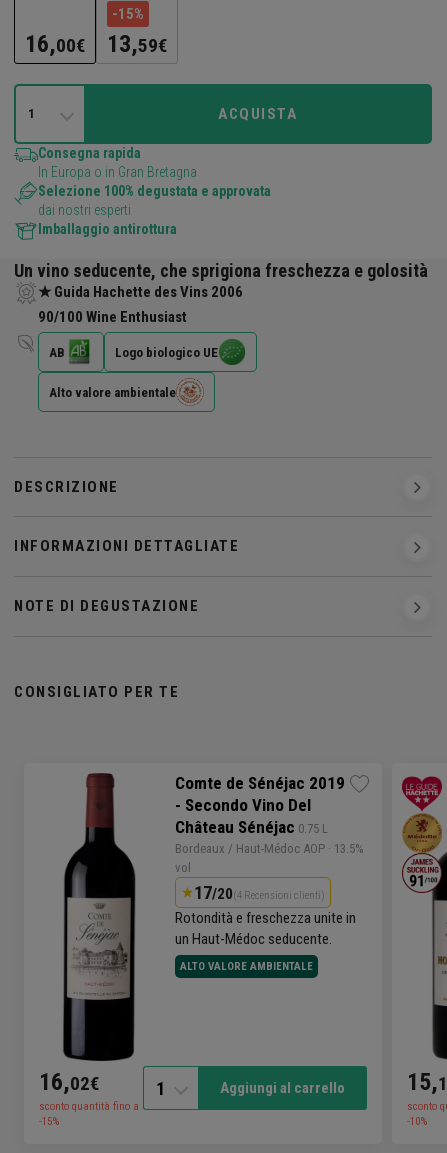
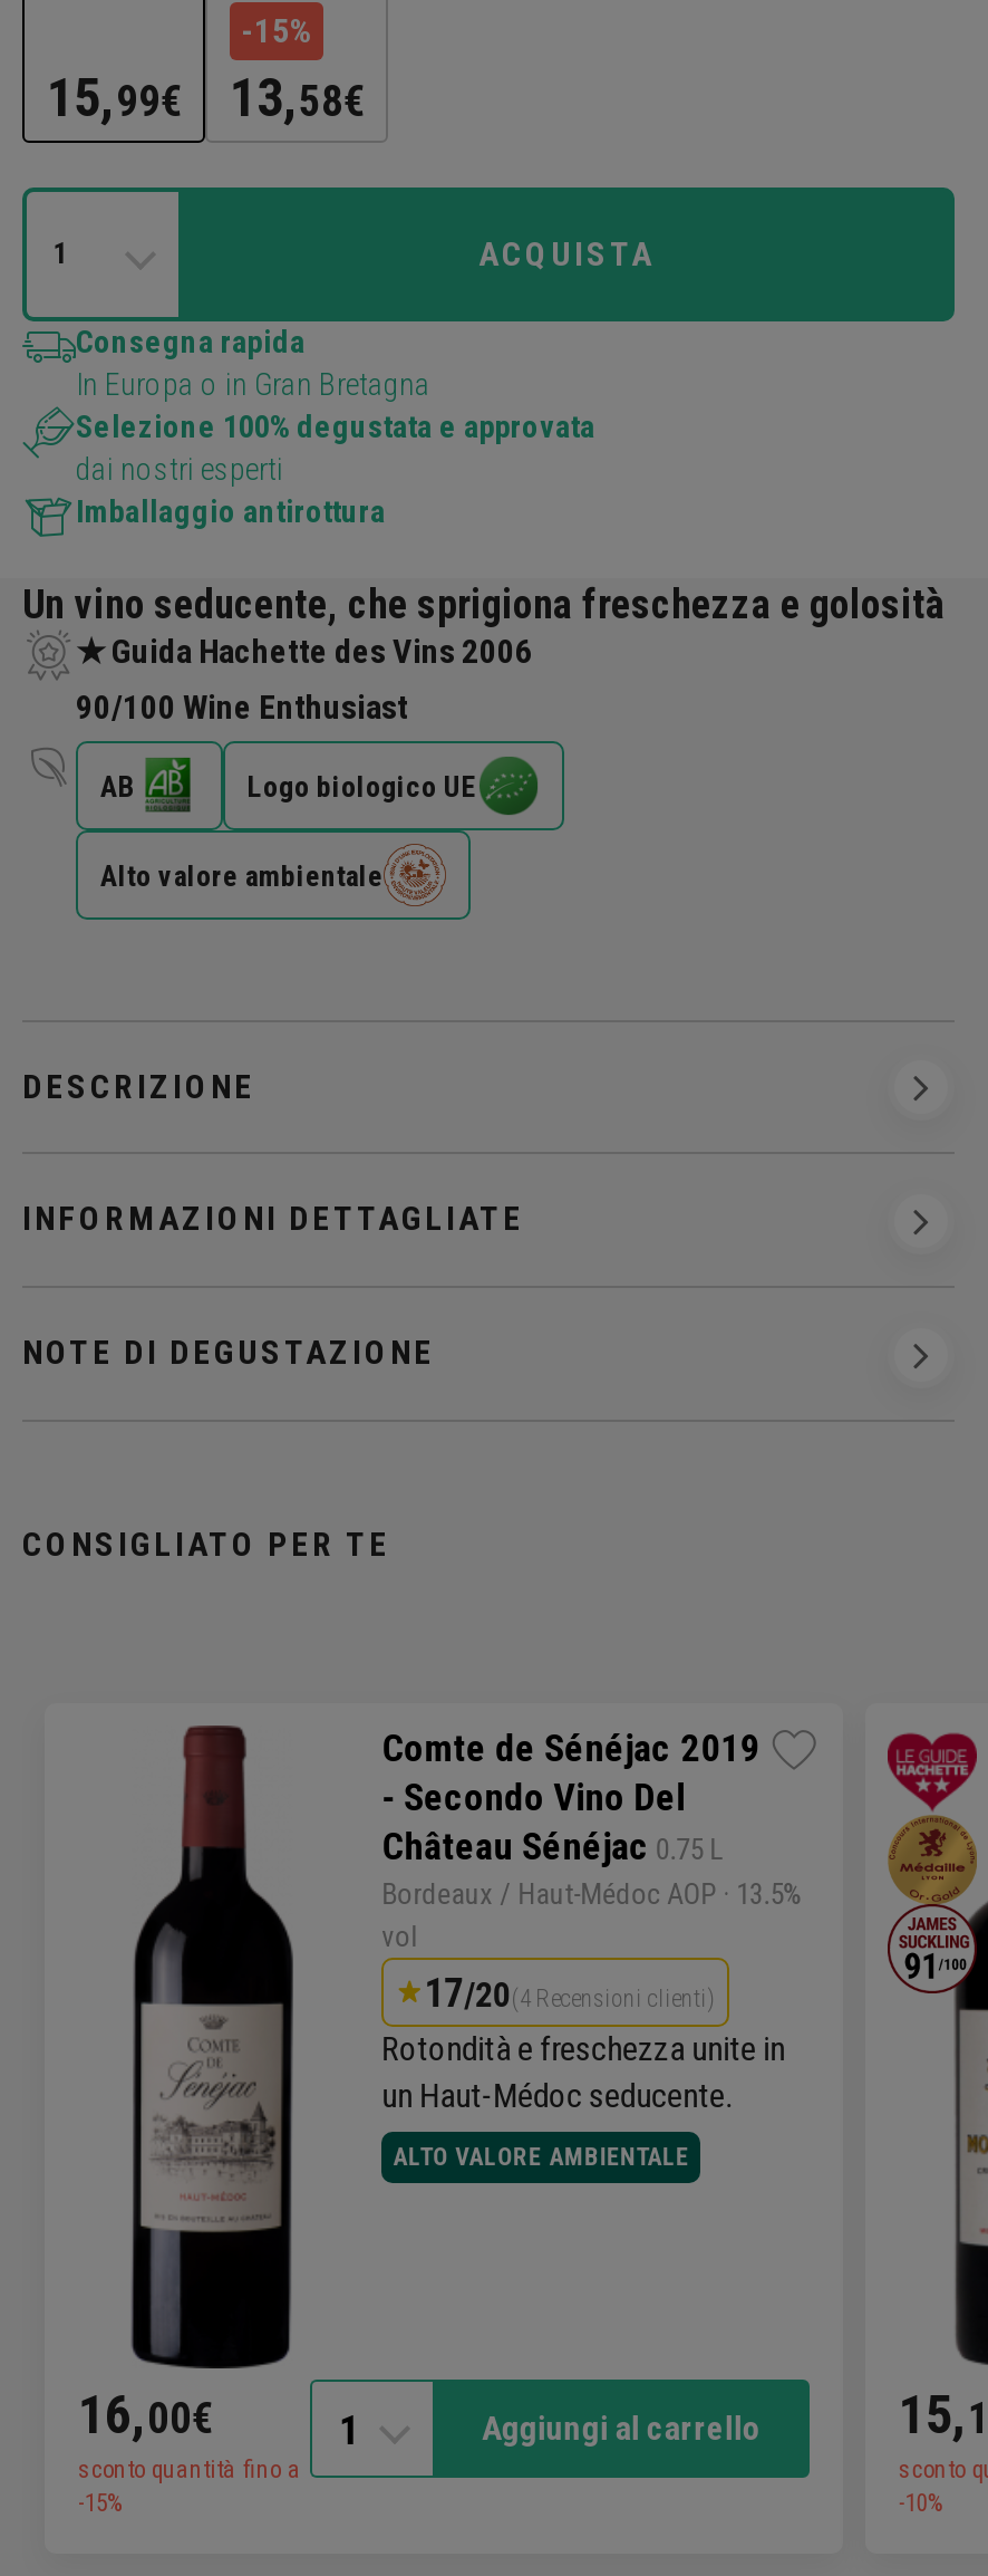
- 16,00€
+ 15,99€

- 13,59€
+ 13,58€

- 16,02€
+ 16,00€
